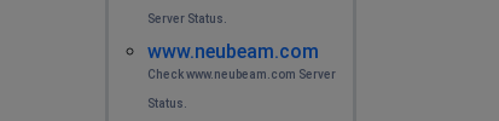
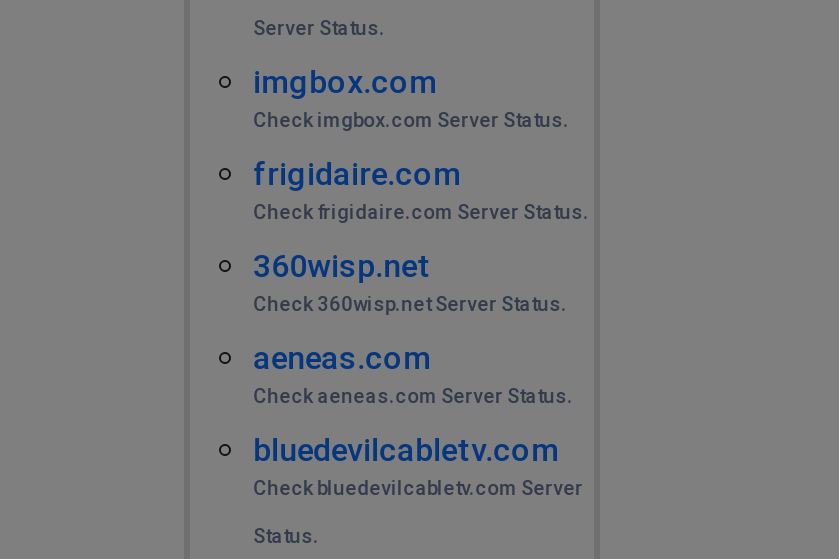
- www.neubeam.com
- Check www.neubeam.com Server
+ imgbox.com
+ Check imgbox.com Server Status.
+ frigidaire.com
+ Check frigidaire.com Server Status.
+ 360wisp.net
+ Check 360wisp.net Server Status.
+ aeneas.com
+ Check aeneas.com Server Status.
+ bluedevilcabletv.com
+ Check bluedevilcabletv.com Server
